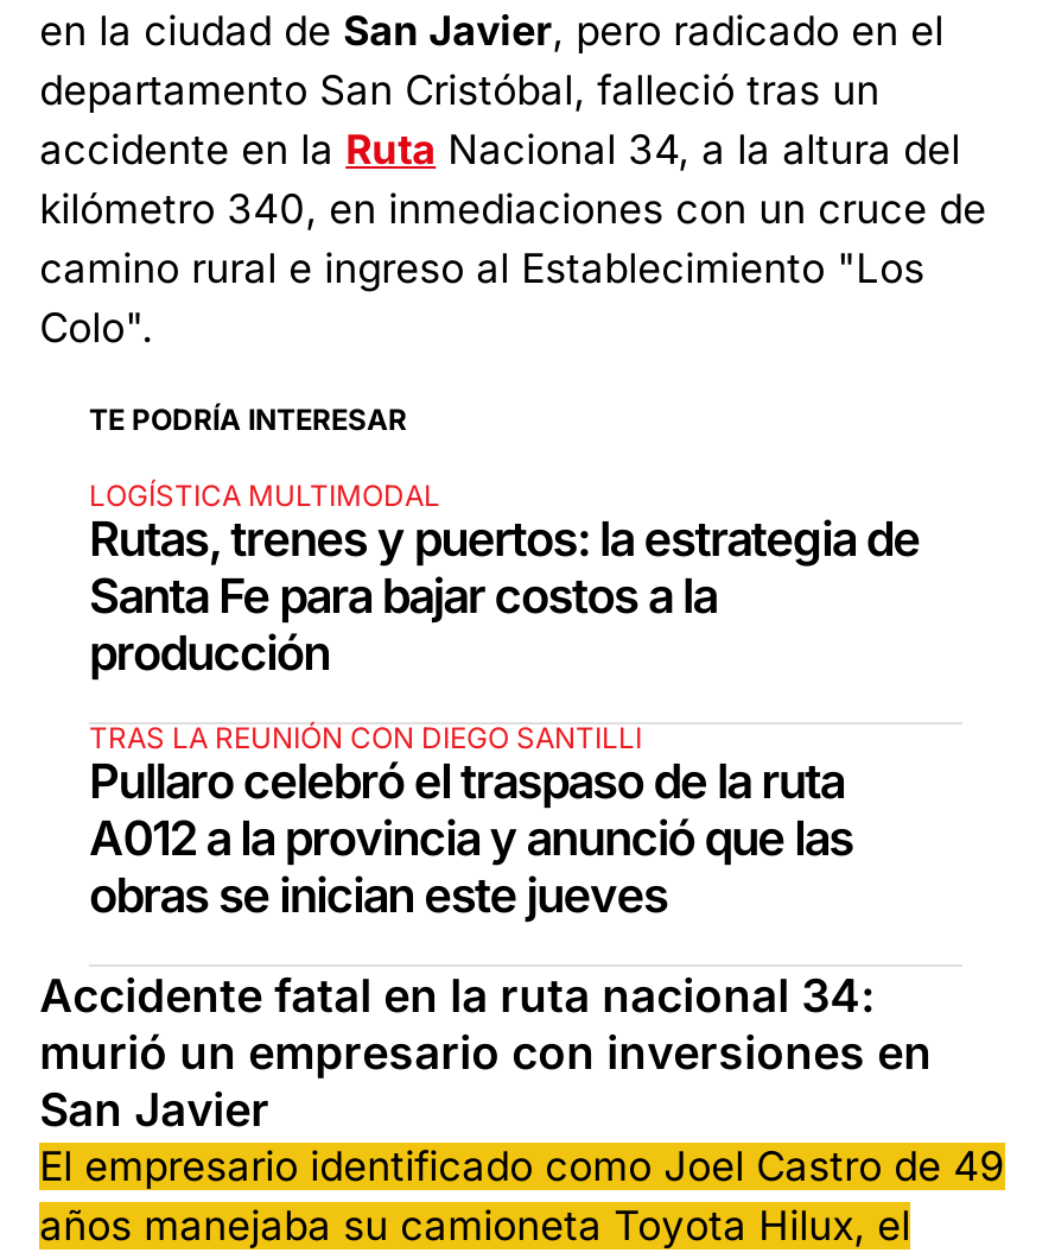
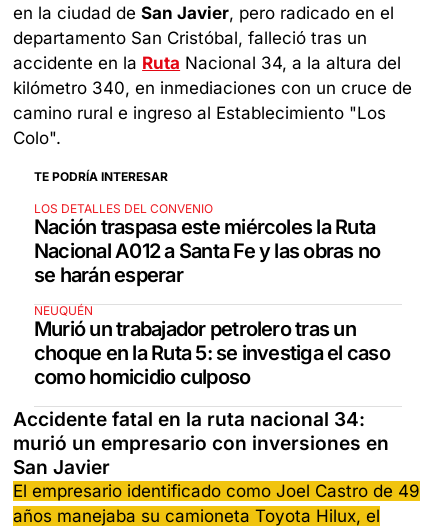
- LOGÍSTICA MULTIMODAL
- Rutas, trenes y puertos: la estrategia de
- Santa Fe para bajar costos a la
- producción
+ LOS DETALLES DEL CONVENIO
+ Nación traspasa este miércoles la Ruta
+ Nacional A012 a Santa Fe y las obras no
+ se harán esperar

- TRAS LA REUNIÓN CON DIEGO SANTILLI
- Pullaro celebró el traspaso de la ruta
- A012 a la provincia y anunció que las
- obras se inician este jueves
+ NEUQUÉN
+ Murió un trabajador petrolero tras un
+ choque en la Ruta 5: se investiga el caso
+ como homicidio culposo
